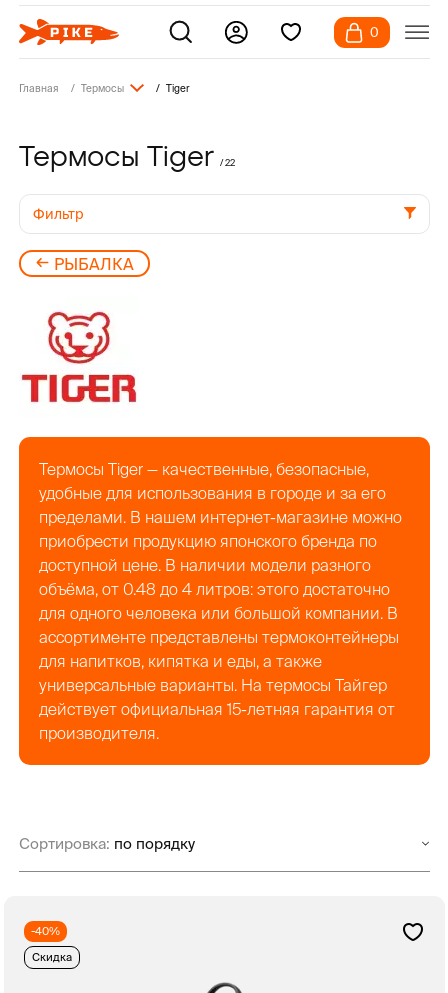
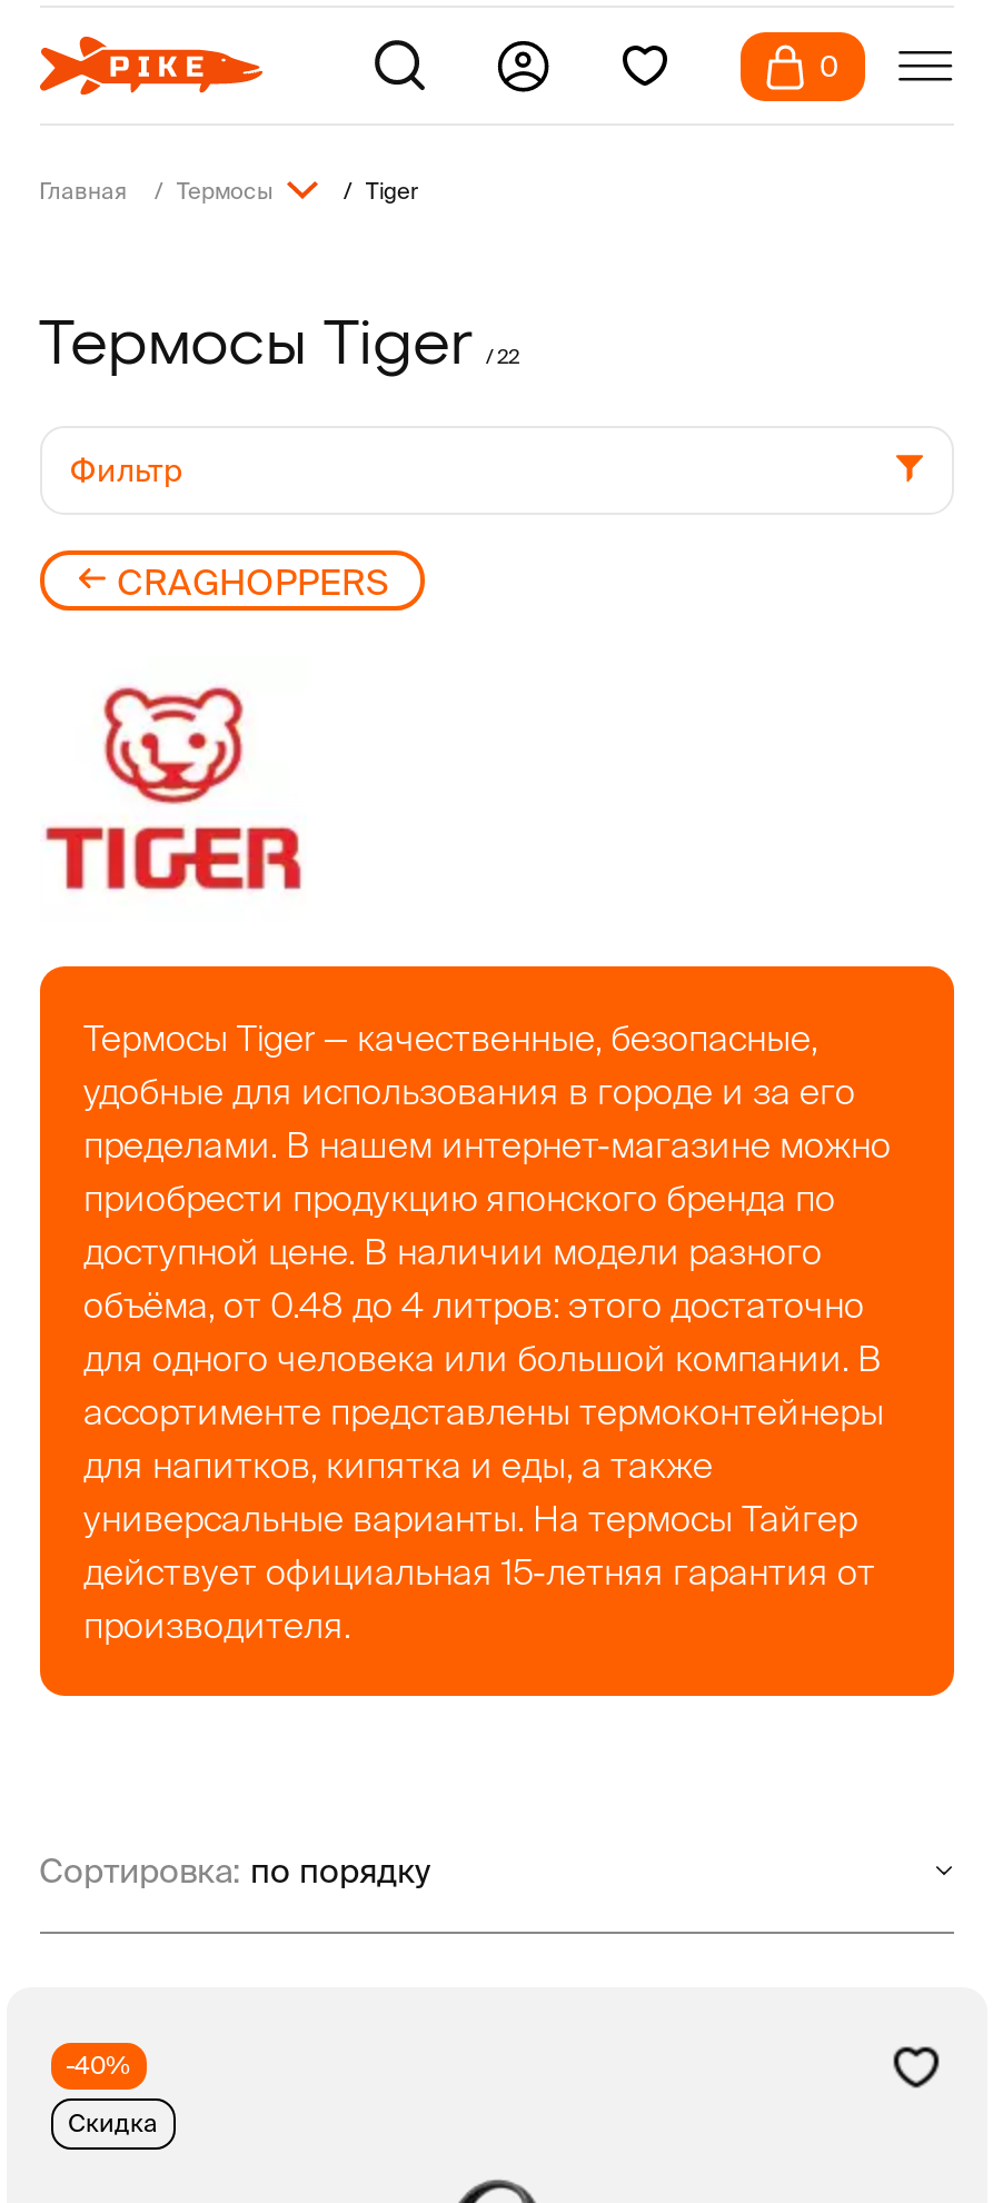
- РЫБАЛКА
+ CRAGHOPPERS
